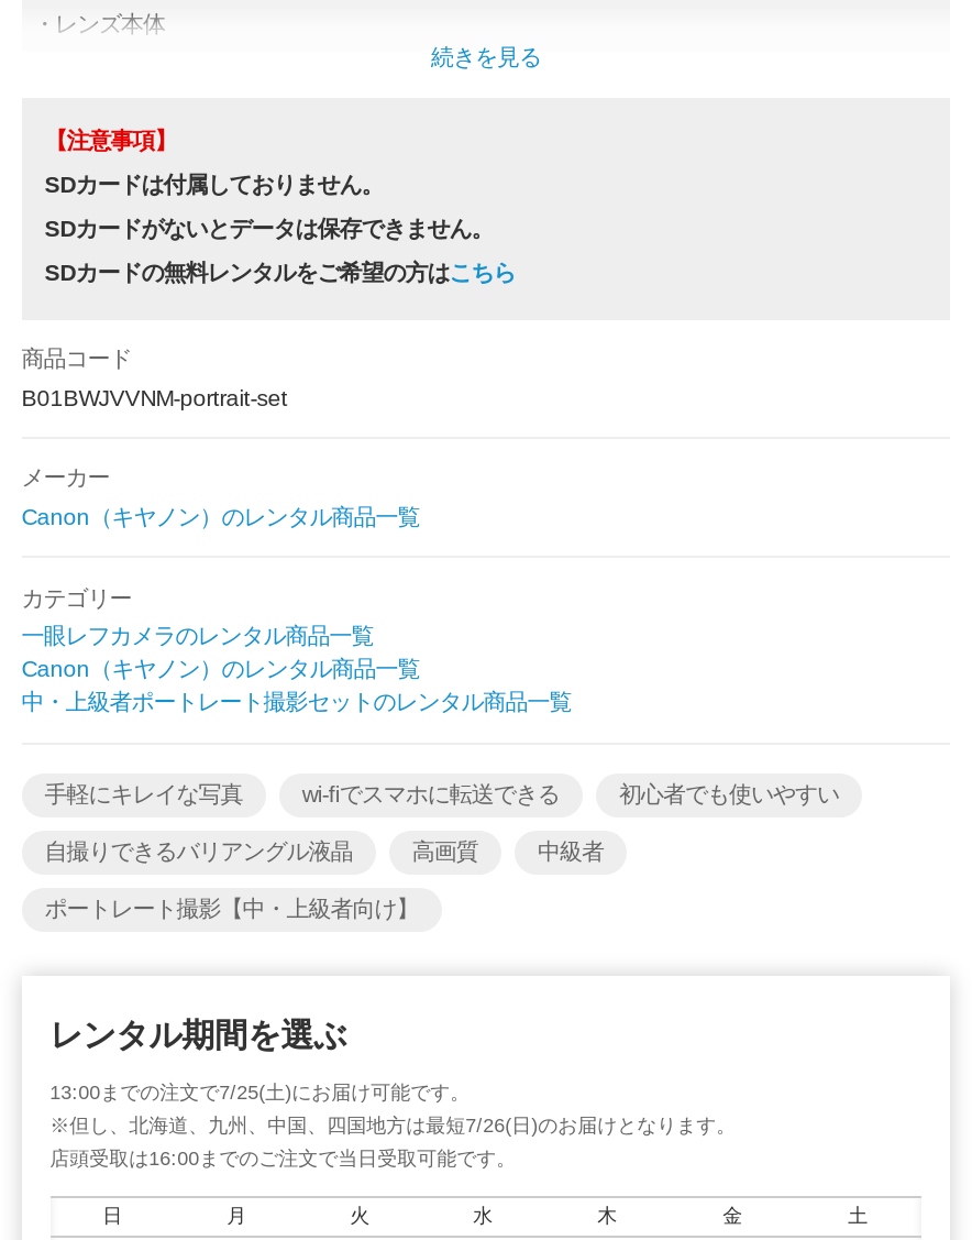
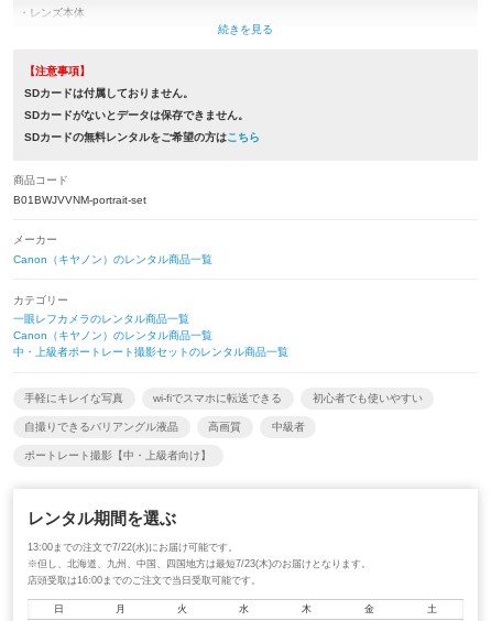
- 13:00までの注文で7/25(土)にお届け可能です。
+ 13:00までの注文で7/22(水)にお届け可能です。

- ※但し、北海道、九州、中国、四国地方は最短7/26(日)のお届けとなります。
+ ※但し、北海道、九州、中国、四国地方は最短7/23(木)のお届けとなります。
